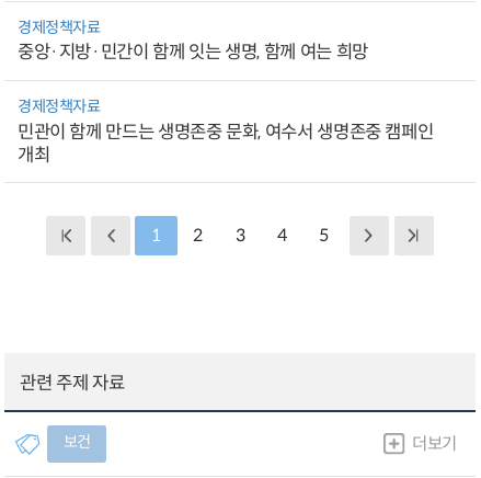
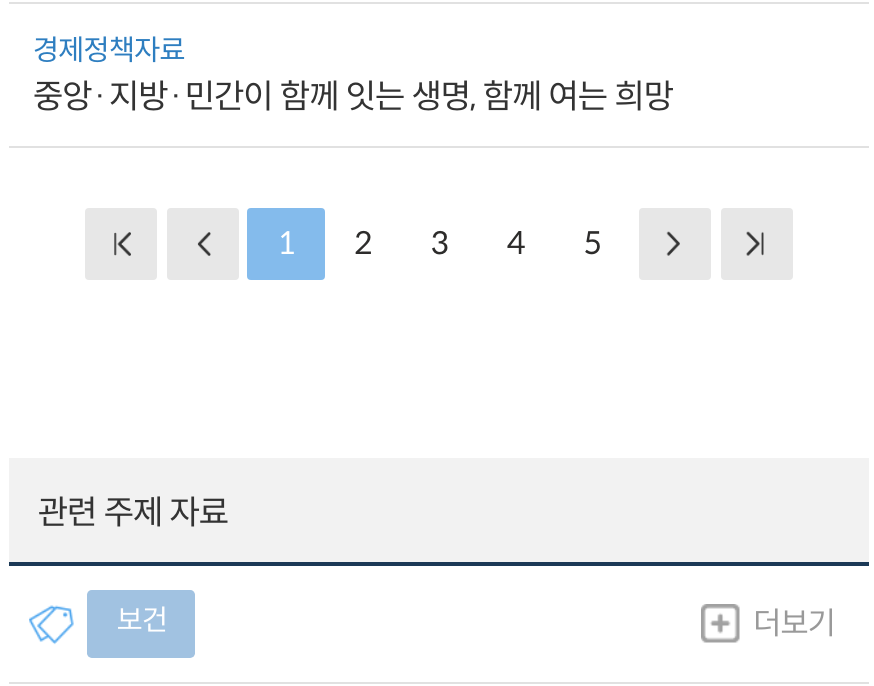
- 경제정책자료
- 민관이 함께 만드는 생명존중 문화, 여수서 생명존중 캠페인
- 개최
